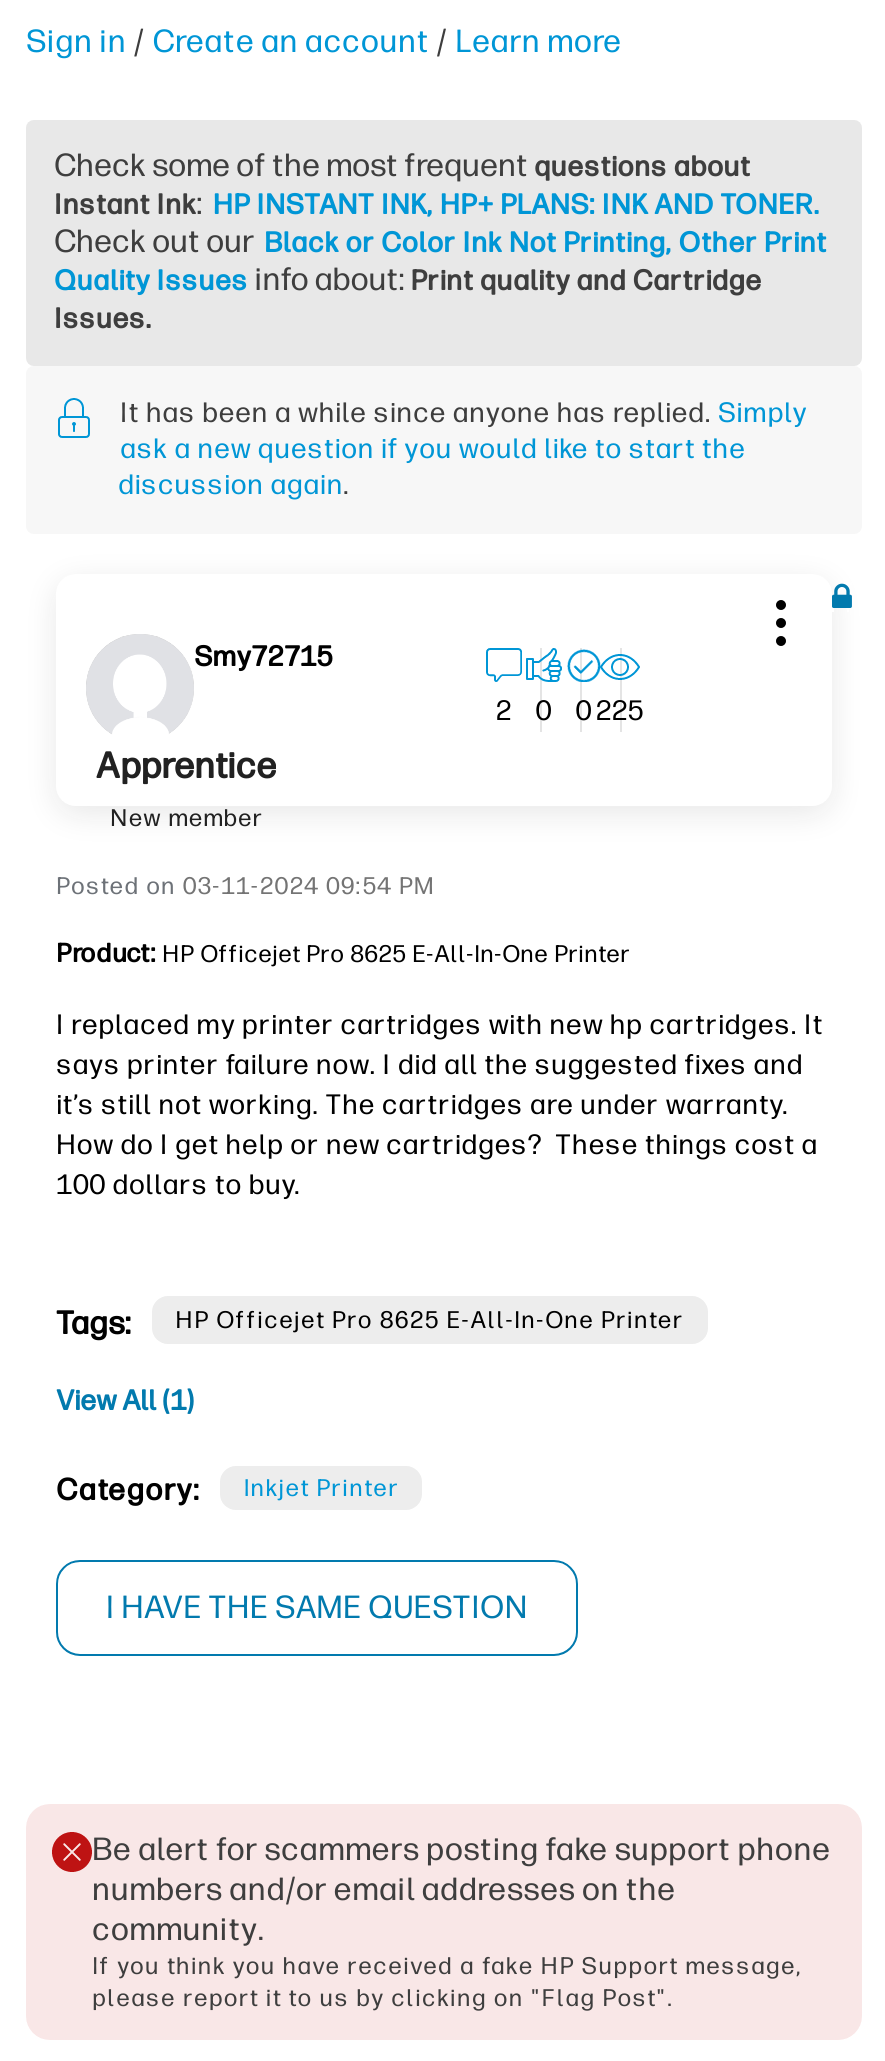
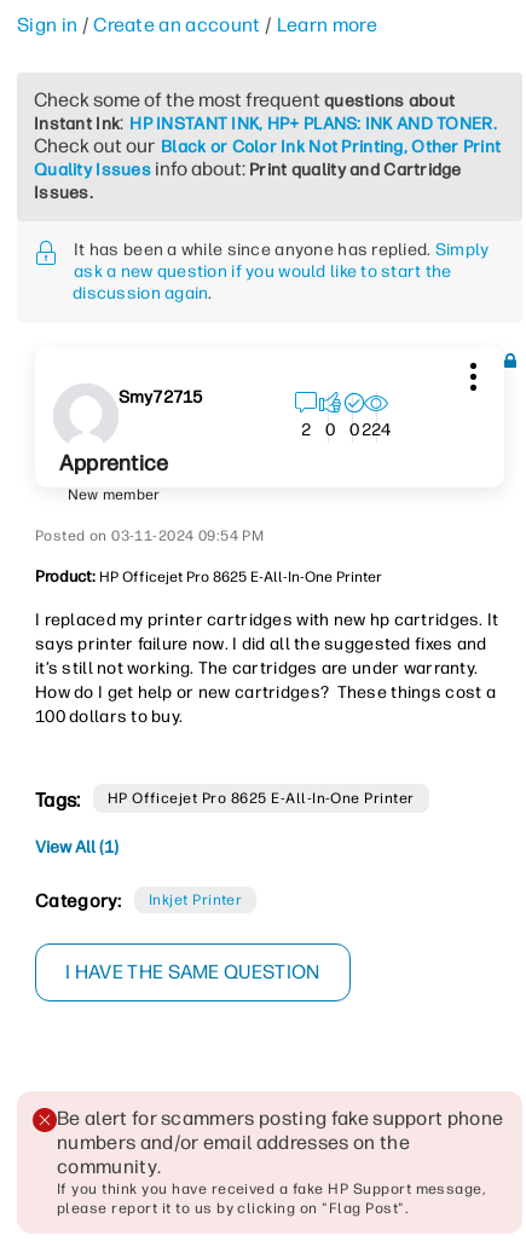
- 2 0 0 225
+ 2 0 0 224
